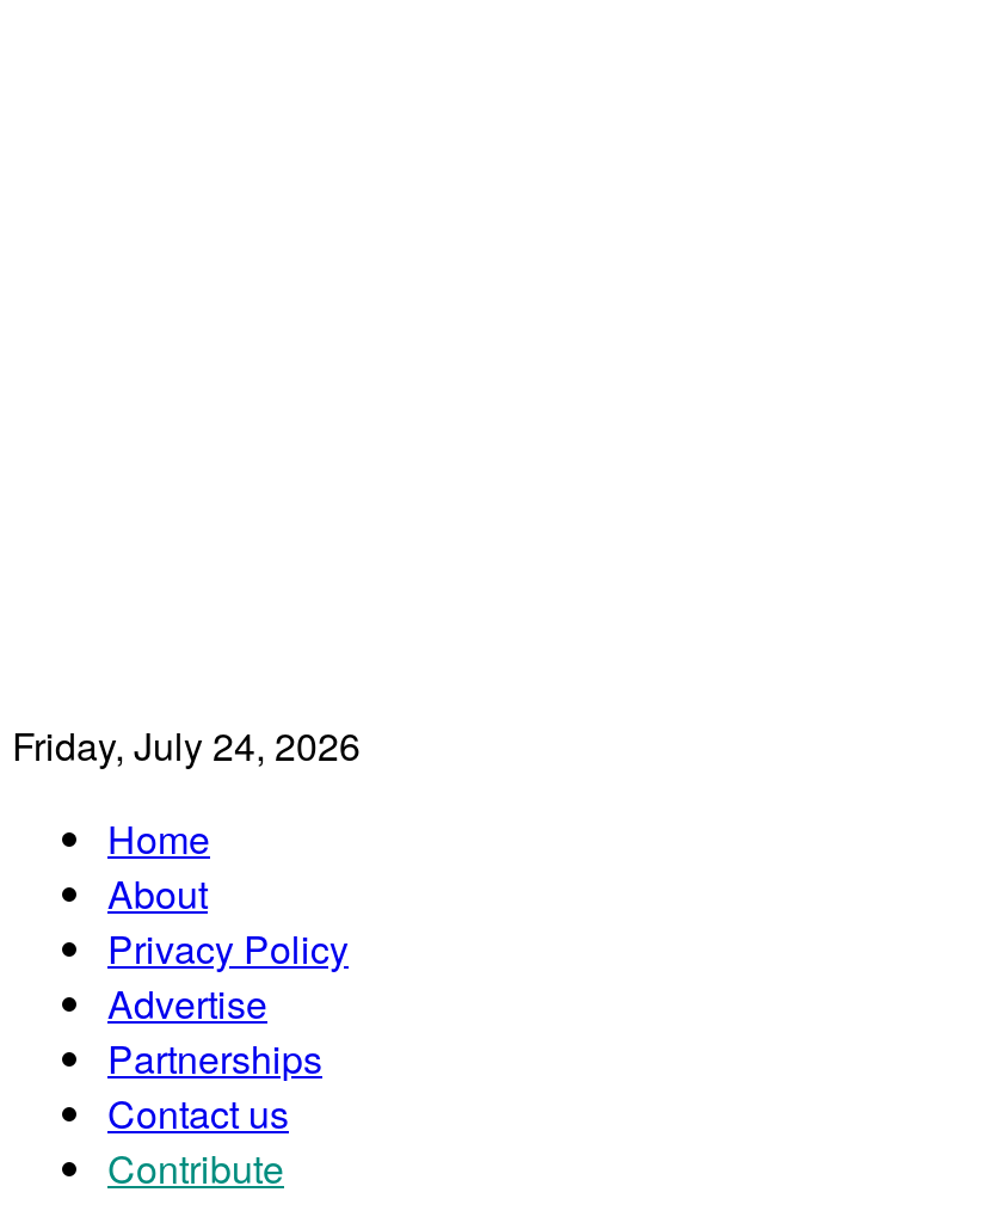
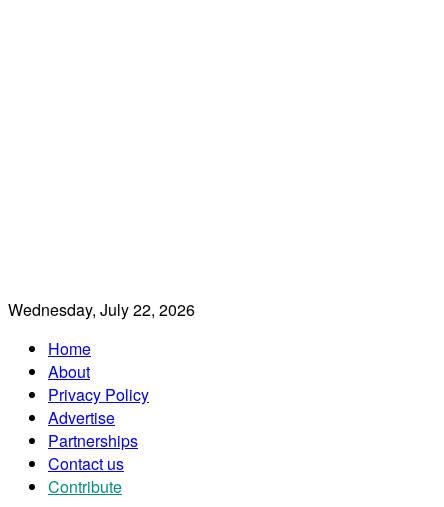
- Friday, July 24, 2026
+ Wednesday, July 22, 2026
